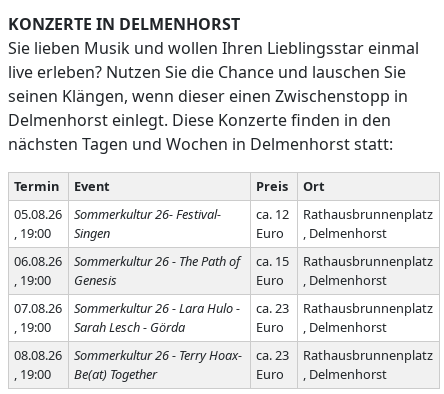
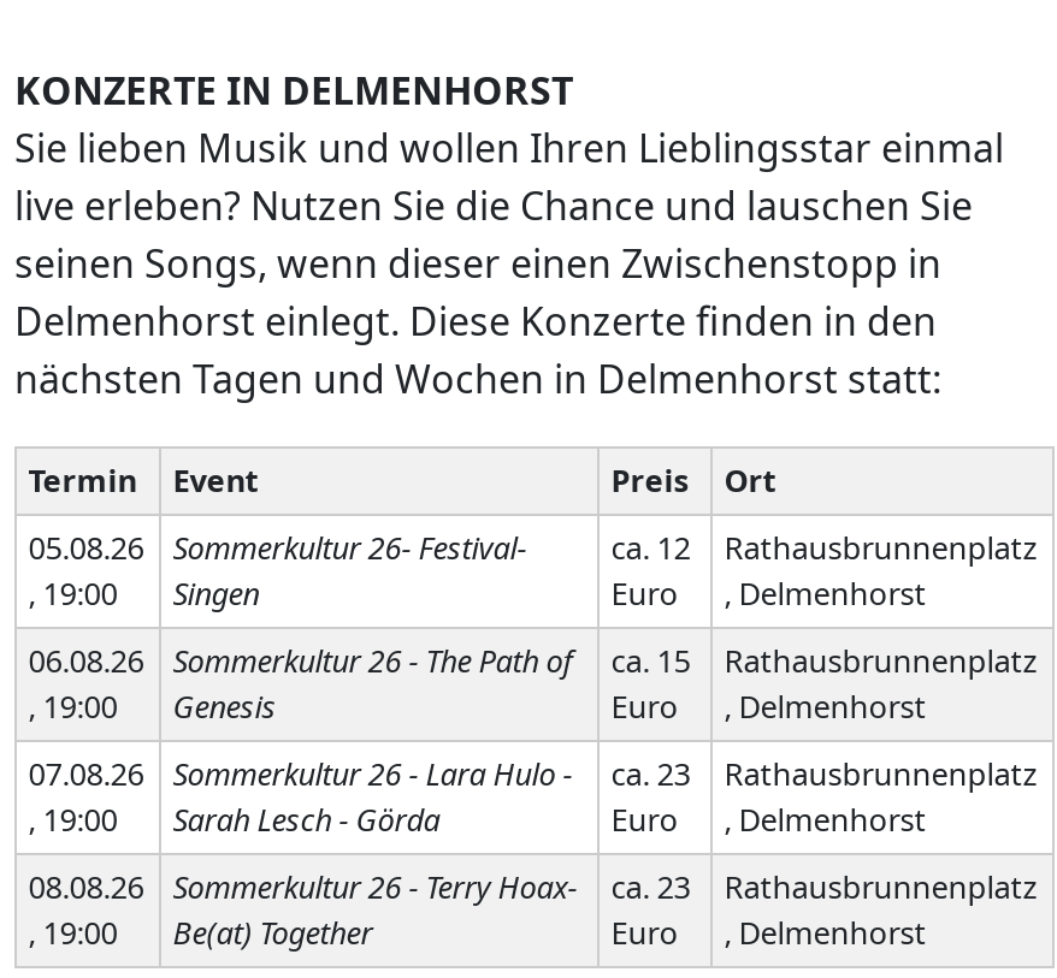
- seinen Klängen, wenn dieser einen Zwischenstopp in
+ seinen Songs, wenn dieser einen Zwischenstopp in
